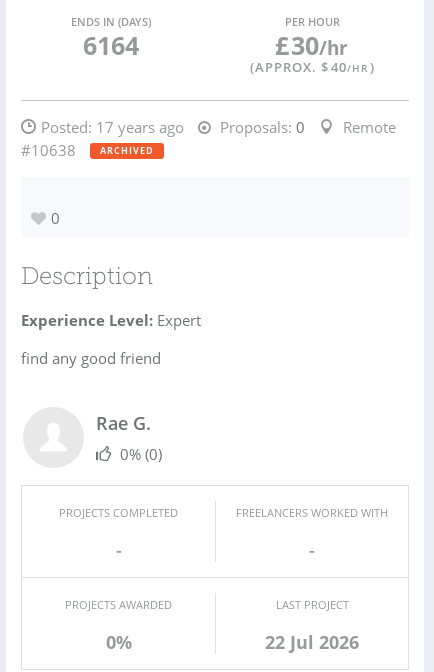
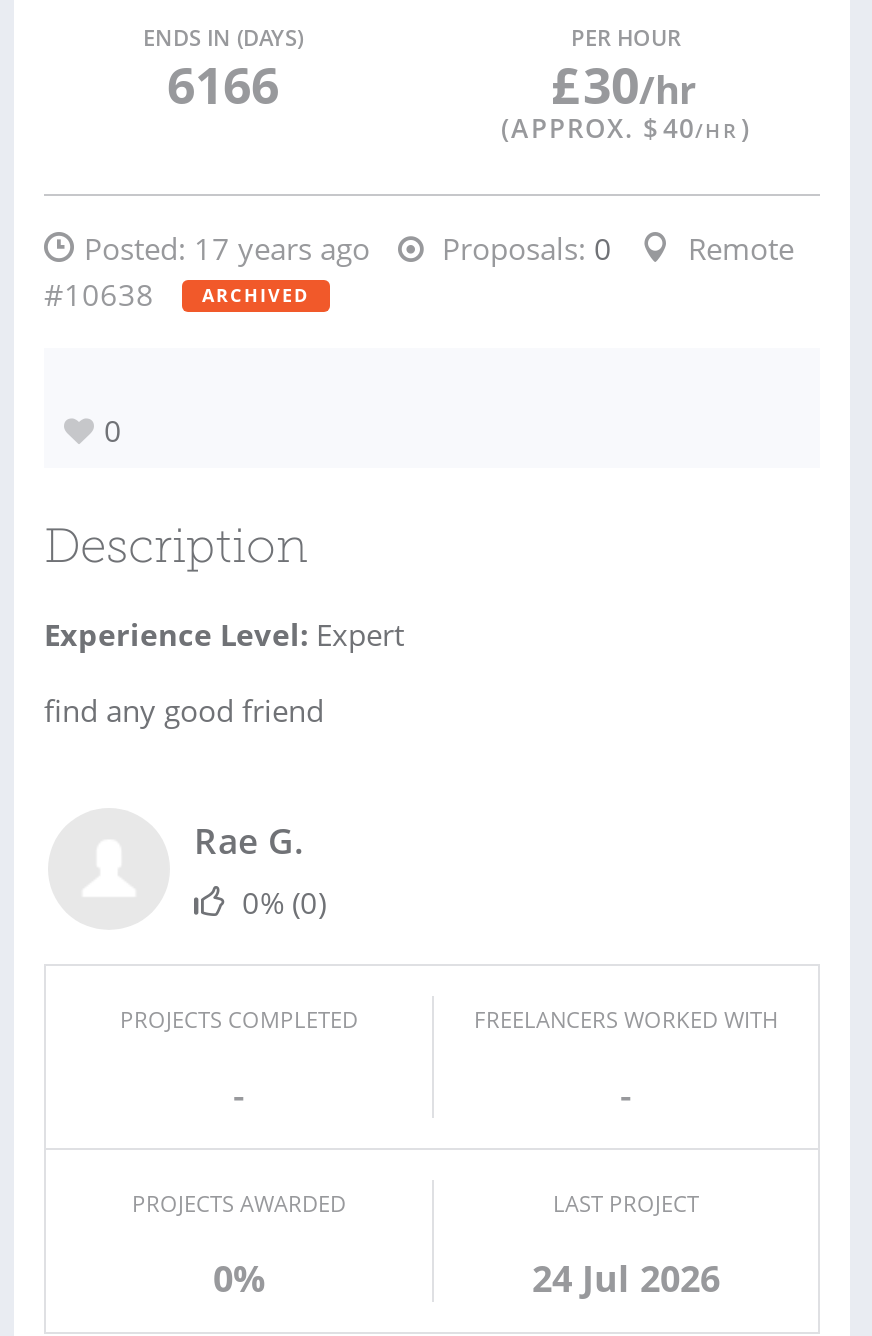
- 6164
+ 6166

- 22 Jul 2026
+ 24 Jul 2026
